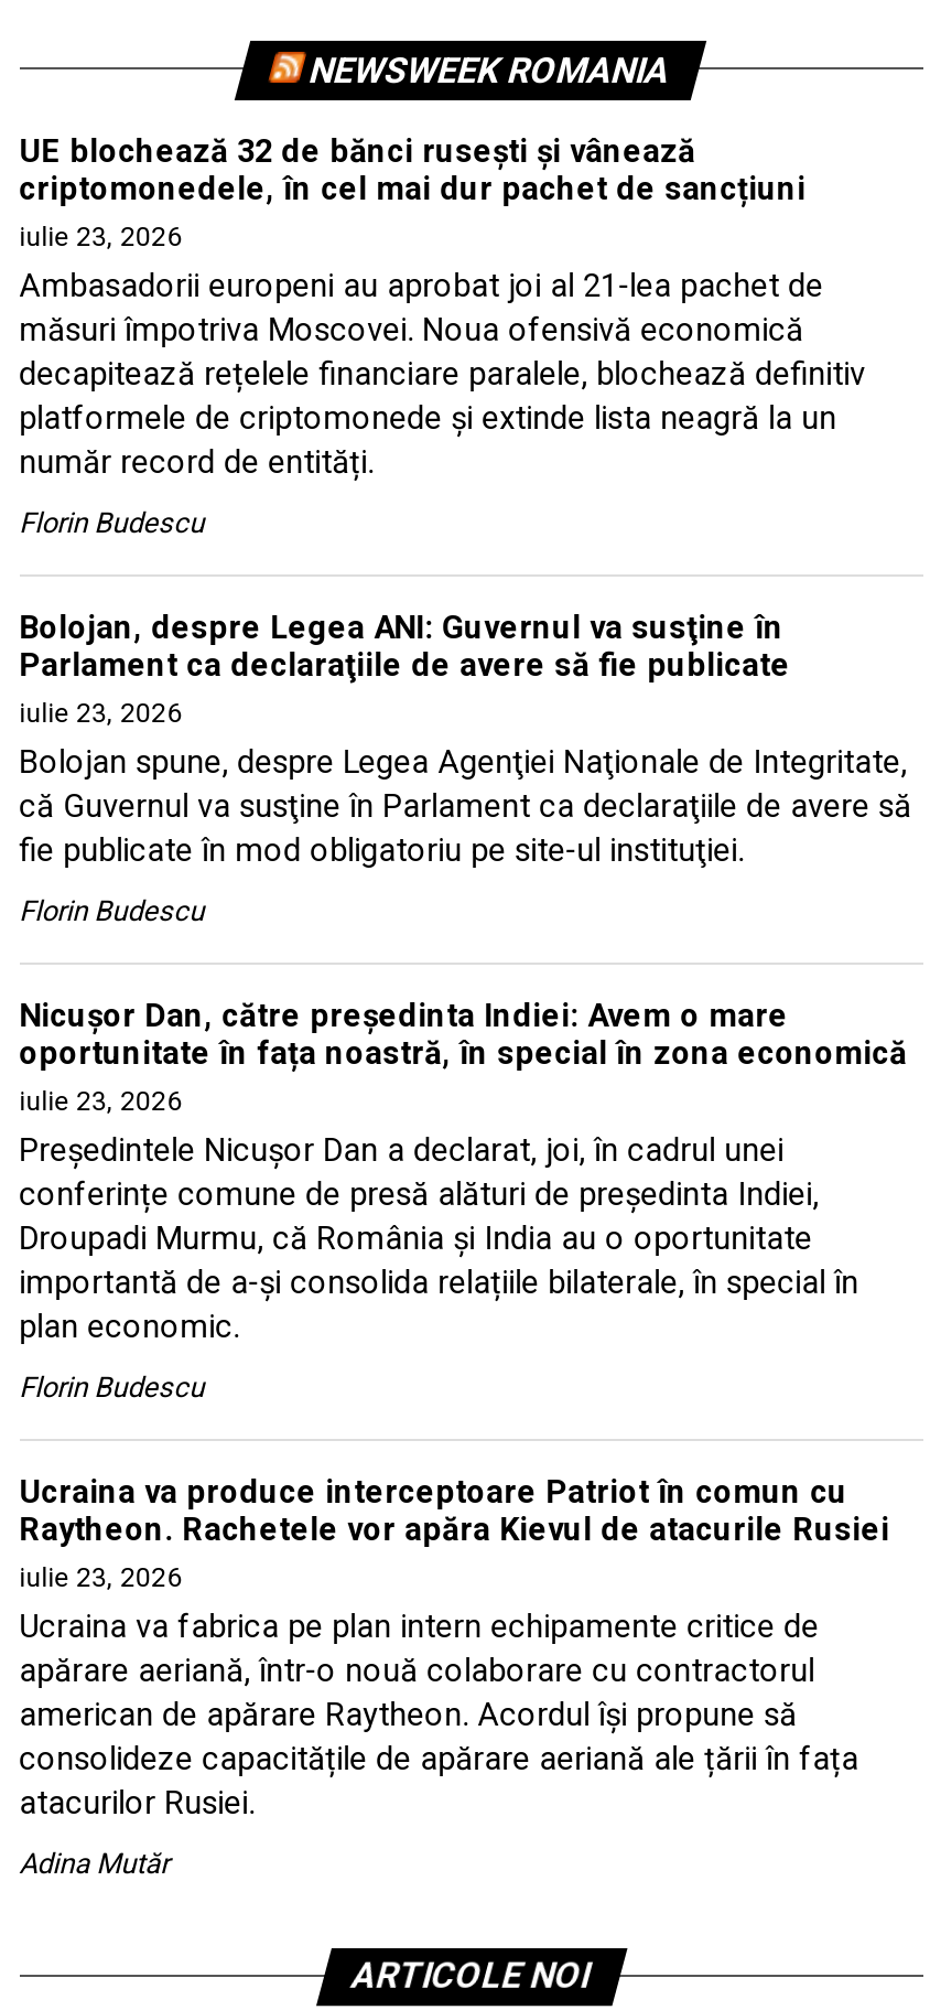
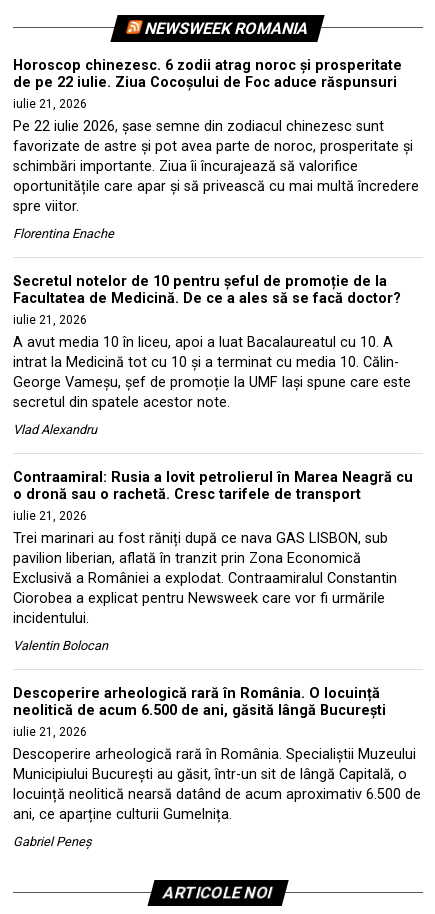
- UE blochează 32 de bănci rusești și vânează
- criptomonedele, în cel mai dur pachet de sancțiuni
- iulie 23, 2026
- Ambasadorii europeni au aprobat joi al 21-lea pachet de
- măsuri împotriva Moscovei. Noua ofensivă economică
- decapitează rețelele financiare paralele, blochează definitiv
- platformele de criptomonede și extinde lista neagră la un
- număr record de entități.
+ Horoscop chinezesc. 6 zodii atrag noroc și prosperitate
+ de pe 22 iulie. Ziua Cocoșului de Foc aduce răspunsuri
+ iulie 21, 2026
+ Pe 22 iulie 2026, șase semne din zodiacul chinezesc sunt
+ favorizate de astre și pot avea parte de noroc, prosperitate și
+ schimbări importante. Ziua îi încurajează să valorifice
+ oportunitățile care apar și să privească cu mai multă încredere
+ spre viitor.

- Florin Budescu
+ Florentina Enache

- Bolojan, despre Legea ANI: Guvernul va susţine în
- Parlament ca declaraţiile de avere să fie publicate
- iulie 23, 2026
- Bolojan spune, despre Legea Agenţiei Naţionale de Integritate,
- că Guvernul va susţine în Parlament ca declaraţiile de avere să
- fie publicate în mod obligatoriu pe site-ul instituţiei.
+ Secretul notelor de 10 pentru șeful de promoție de la
+ Facultatea de Medicină. De ce a ales să se facă doctor?
+ iulie 21, 2026
+ A avut media 10 în liceu, apoi a luat Bacalaureatul cu 10. A
+ intrat la Medicină tot cu 10 și a terminat cu media 10. Călin-
+ George Vameșu, șef de promoție la UMF Iași spune care este
+ secretul din spatele acestor note.

- Florin Budescu
+ Vlad Alexandru

- Nicușor Dan, către președinta Indiei: Avem o mare
- oportunitate în fața noastră, în special în zona economică
- iulie 23, 2026
- Președintele Nicușor Dan a declarat, joi, în cadrul unei
- conferințe comune de presă alături de președinta Indiei,
- Droupadi Murmu, că România și India au o oportunitate
- importantă de a-și consolida relațiile bilaterale, în special în
- plan economic.
+ Contraamiral: Rusia a lovit petrolierul în Marea Neagră cu
+ o dronă sau o rachetă. Cresc tarifele de transport
+ iulie 21, 2026
+ Trei marinari au fost răniți după ce nava GAS LISBON, sub
+ pavilion liberian, aflată în tranzit prin Zona Economică
+ Exclusivă a României a explodat. Contraamiralul Constantin
+ Ciorobea a explicat pentru Newsweek care vor fi urmările
+ incidentului.

- Florin Budescu
+ Valentin Bolocan

- Ucraina va produce interceptoare Patriot în comun cu
- Raytheon. Rachetele vor apăra Kievul de atacurile Rusiei
- iulie 23, 2026
- Ucraina va fabrica pe plan intern echipamente critice de
- apărare aeriană, într-o nouă colaborare cu contractorul
- american de apărare Raytheon. Acordul își propune să
- consolideze capacitățile de apărare aeriană ale țării în fața
- atacurilor Rusiei.
+ Descoperire arheologică rară în România. O locuință
+ neolitică de acum 6.500 de ani, găsită lângă București
+ iulie 21, 2026
+ Descoperire arheologică rară în România. Specialiștii Muzeului
+ Municipiului București au găsit, într-un sit de lângă Capitală, o
+ locuință neolitică nearsă datând de acum aproximativ 6.500 de
+ ani, ce aparține culturii Gumelnița.

- Adina Mutăr
+ Gabriel Peneș
